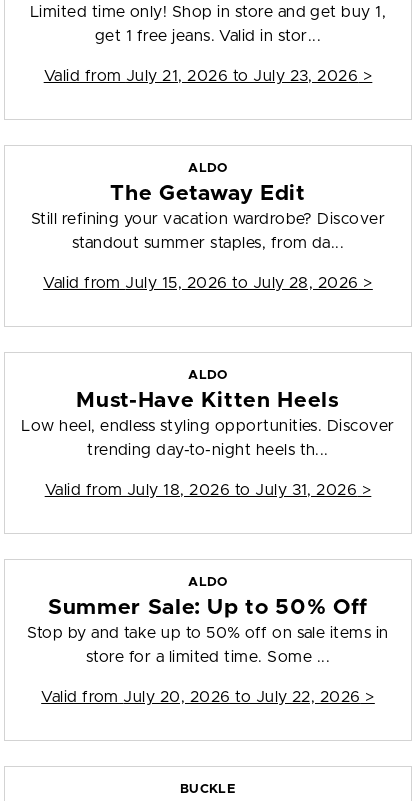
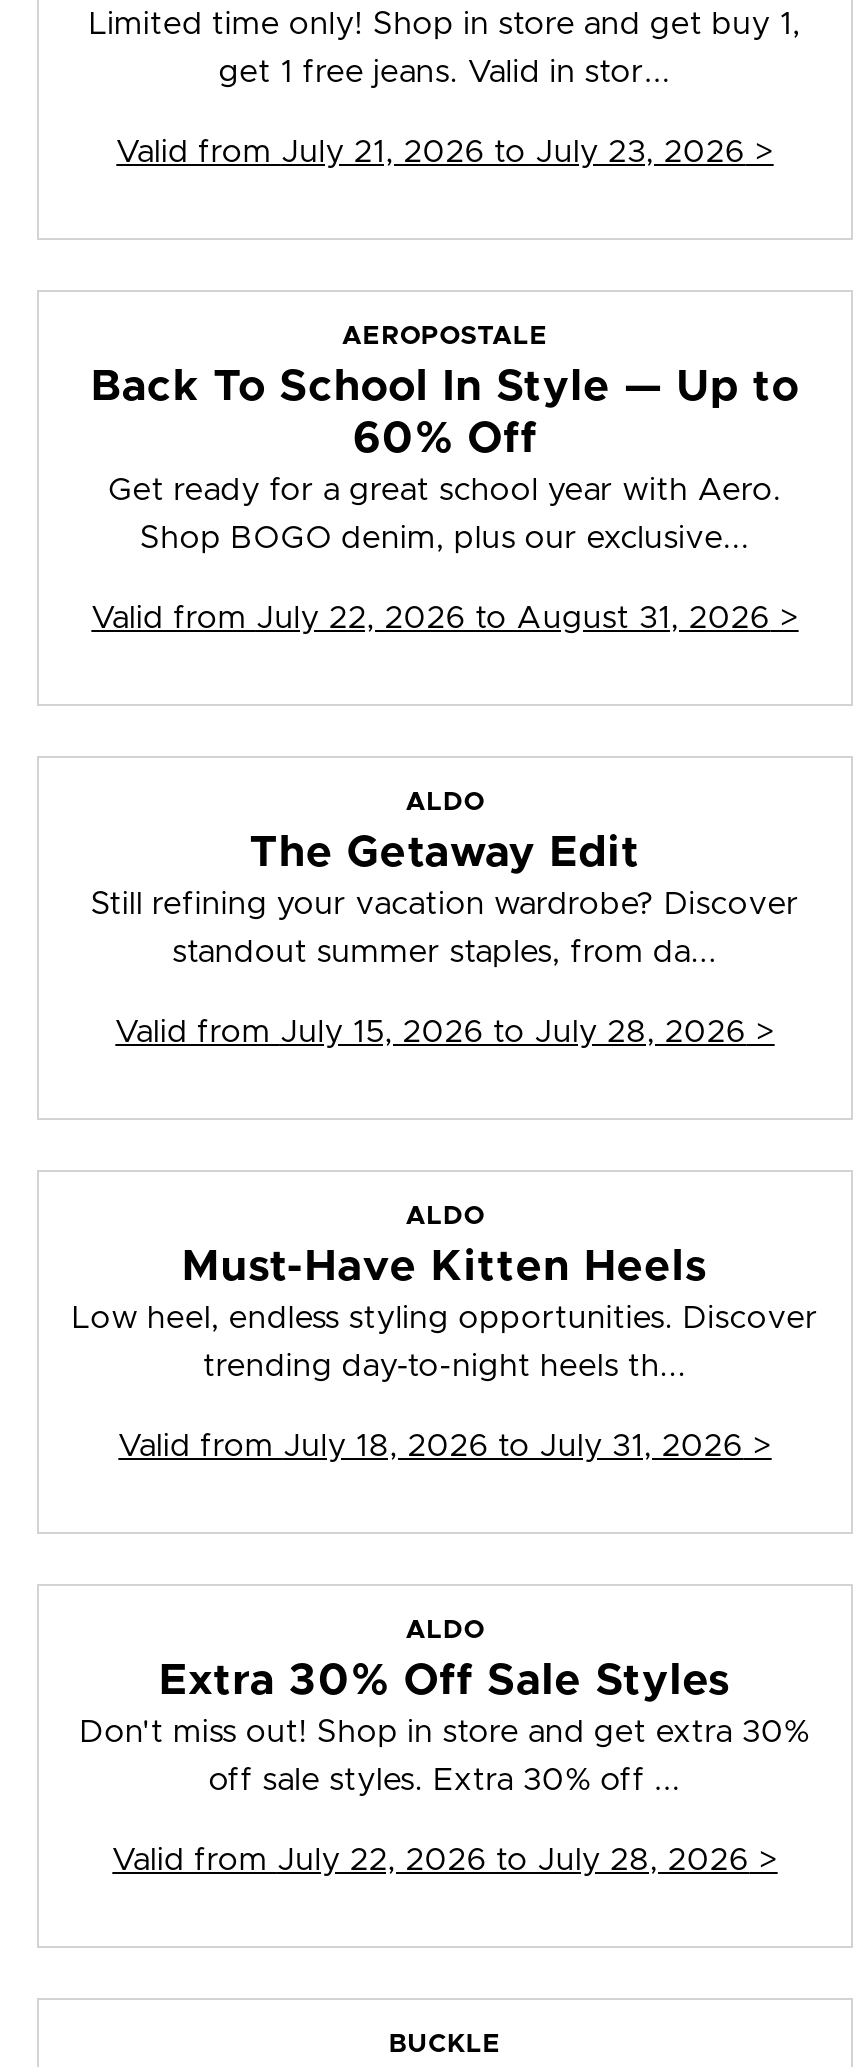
+ AEROPOSTALE
+ Back To School In Style — Up to
+ 60% Off
+ Get ready for a great school year with Aero.
+ Shop BOGO denim, plus our exclusive...
+ Valid from July 22, 2026 to August 31, 2026 >

- Summer Sale: Up to 50% Off
- Stop by and take up to 50% off on sale items in
+ Extra 30% Off Sale Styles
+ Don't miss out! Shop in store and get extra 30%

- store for a limited time. Some ...
+ off sale styles. Extra 30% off ...

- Valid from July 20, 2026 to July 22, 2026 >
+ Valid from July 22, 2026 to July 28, 2026 >
